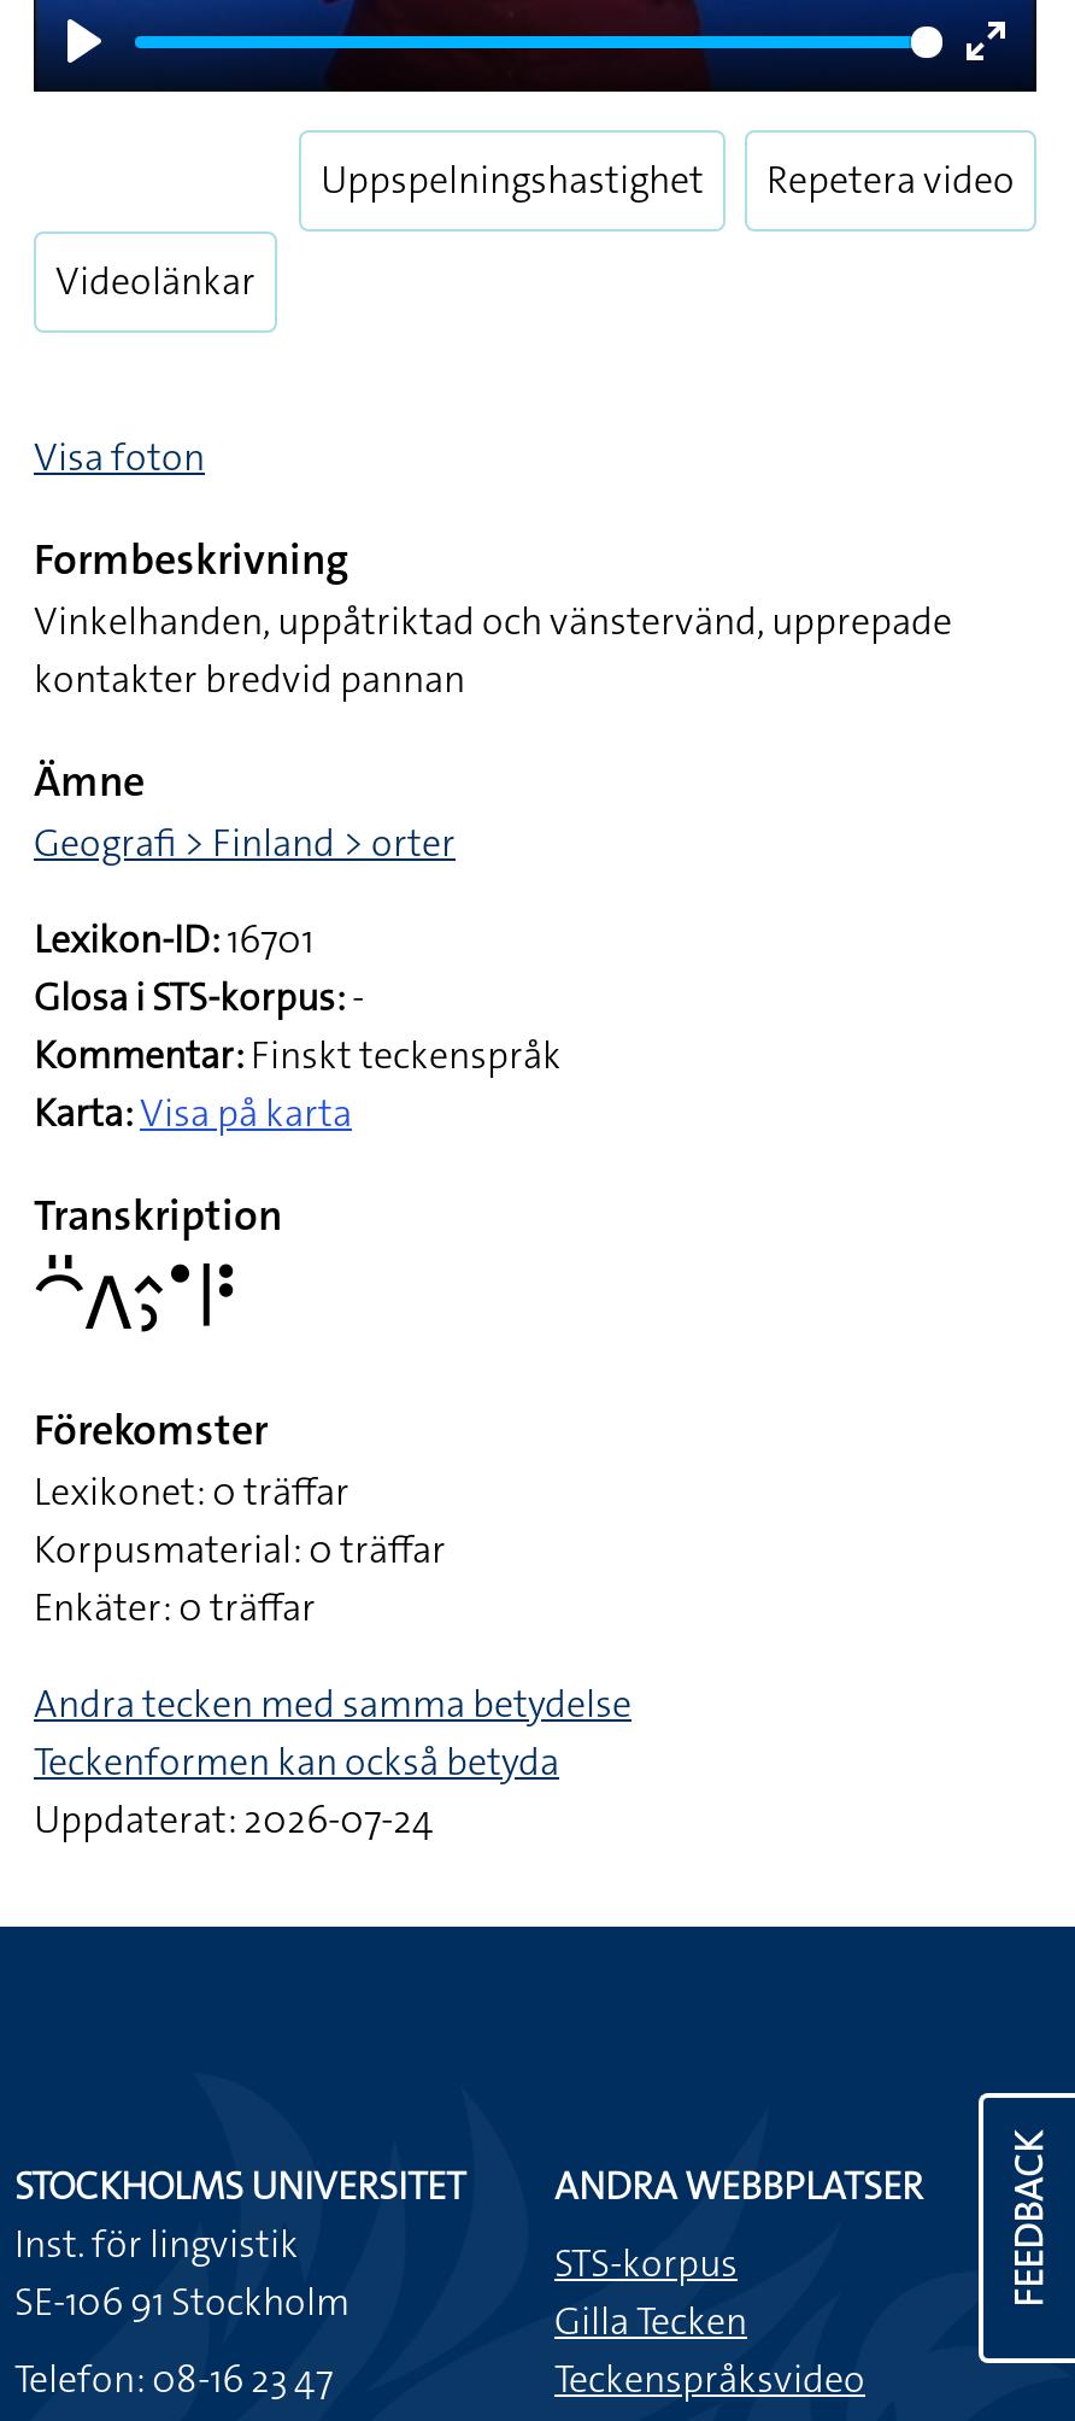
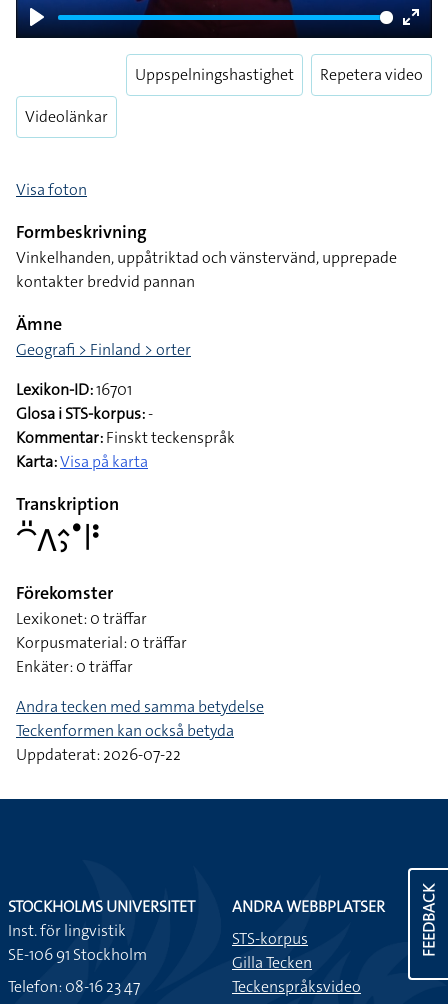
- Uppdaterat: 2026-07-24
+ Uppdaterat: 2026-07-22
